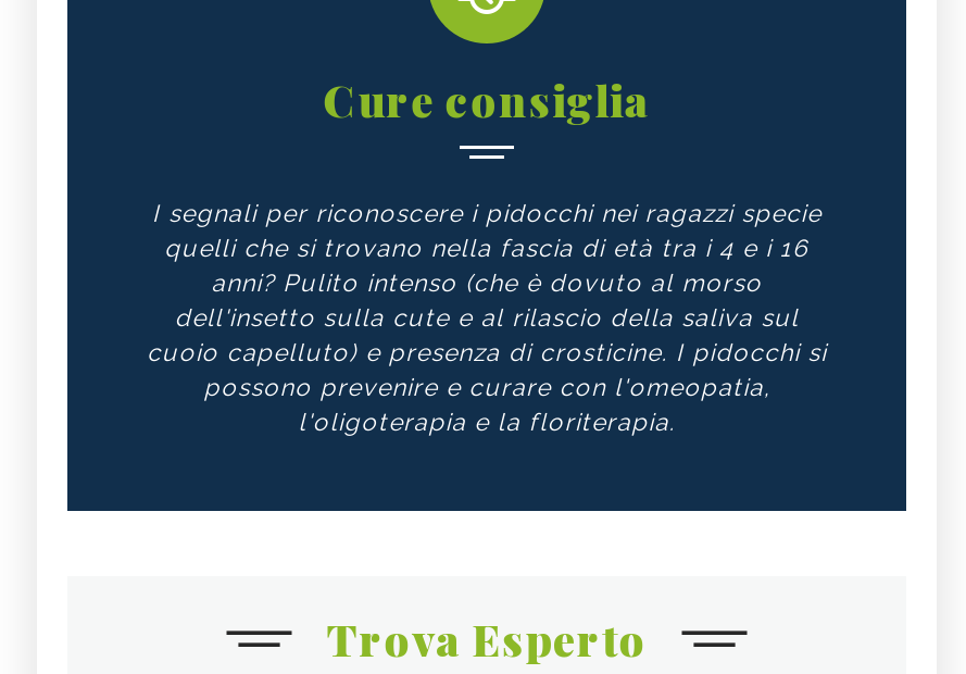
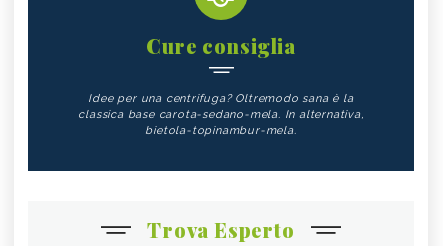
- I segnali per riconoscere i pidocchi nei ragazzi specie
- quelli che si trovano nella fascia di età tra i 4 e i 16
- anni? Pulito intenso (che è dovuto al morso
- dell'insetto sulla cute e al rilascio della saliva sul
- cuoio capelluto) e presenza di crosticine. I pidocchi si
- possono prevenire e curare con l'omeopatia,
- l'oligoterapia e la floriterapia.
+ Idee per una centrifuga? Oltremodo sana è la
+ classica base carota-sedano-mela. In alternativa,
+ bietola-topinambur-mela.
